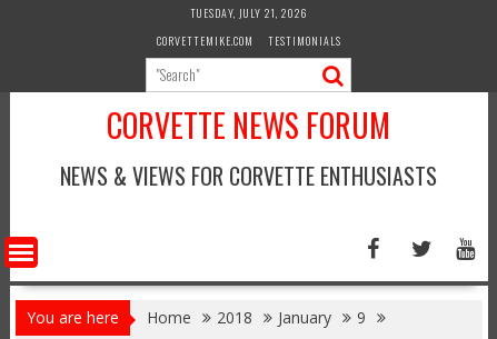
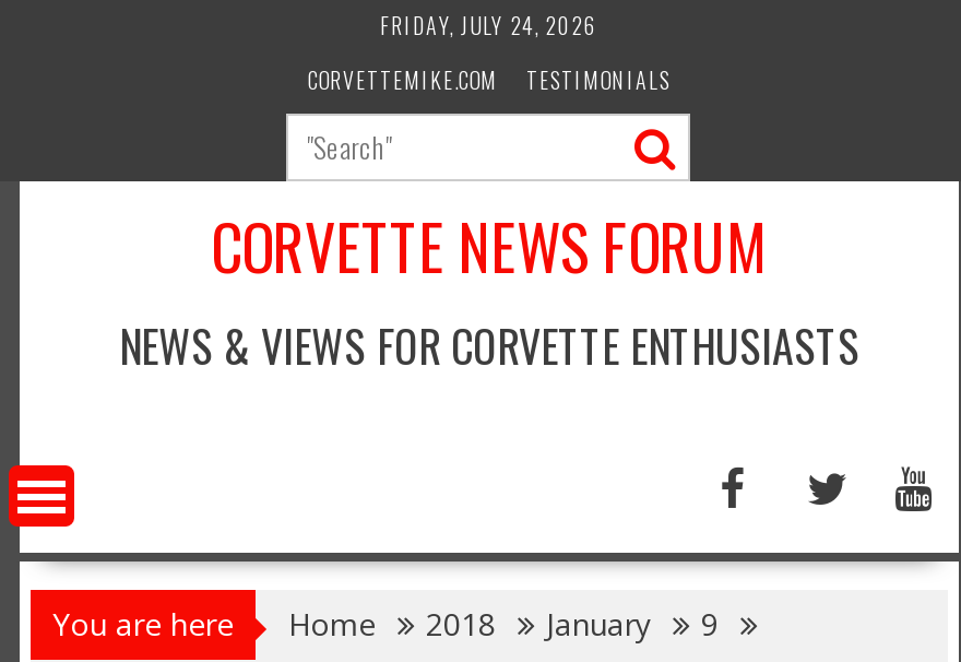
- TUESDAY, JULY 21, 2026
+ FRIDAY, JULY 24, 2026
